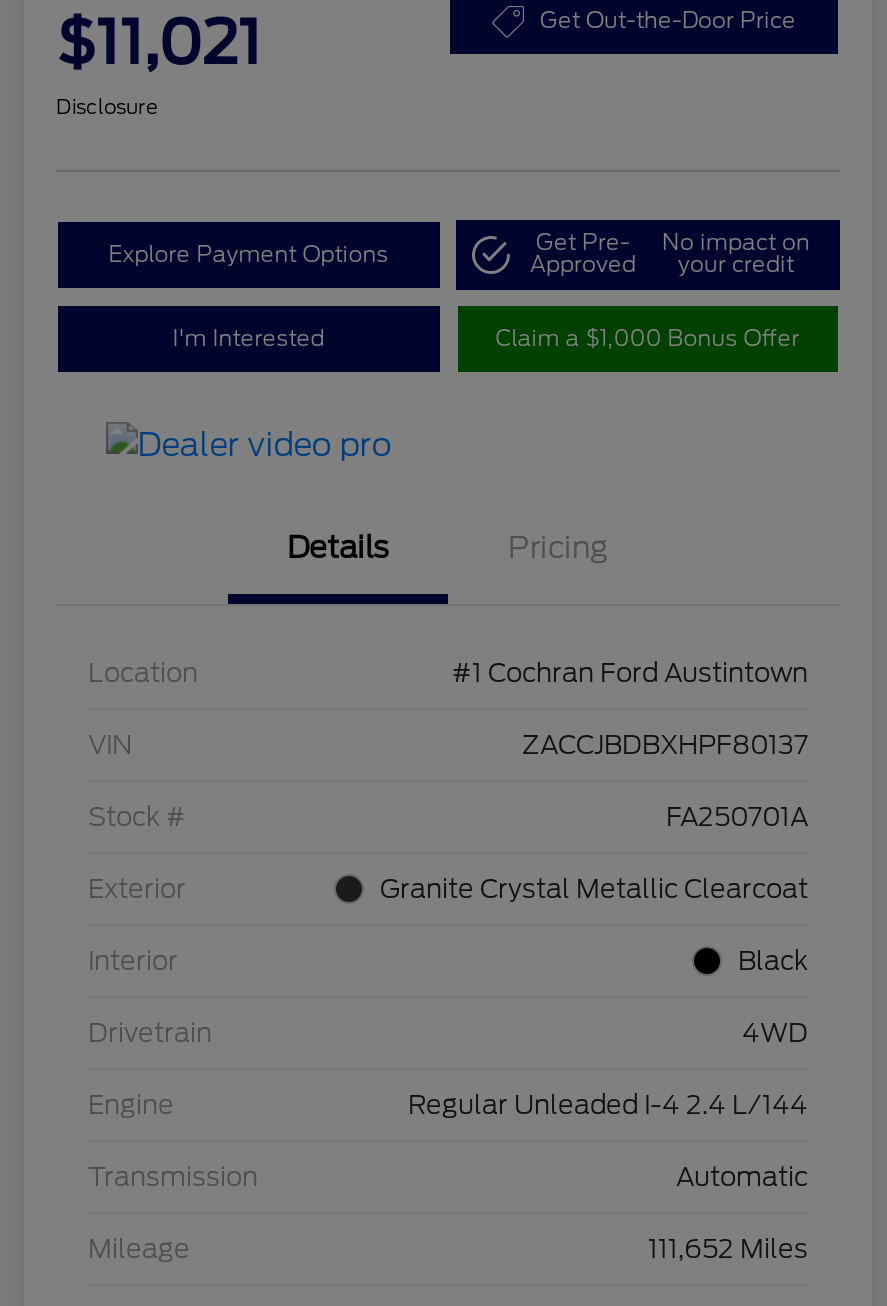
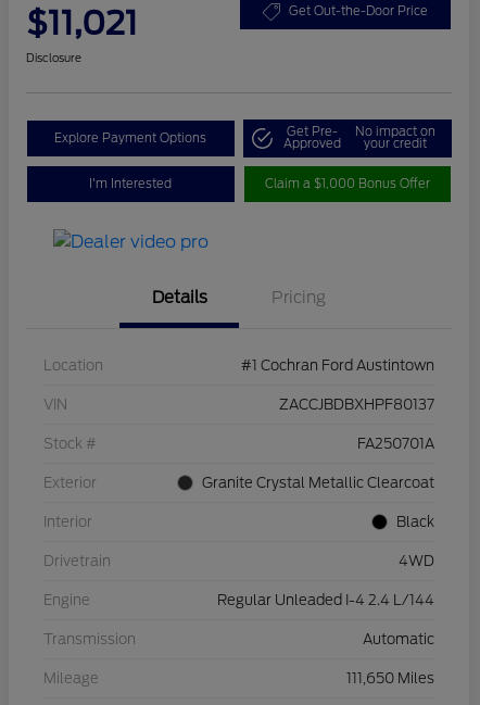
- 111,652 Miles
+ 111,650 Miles
